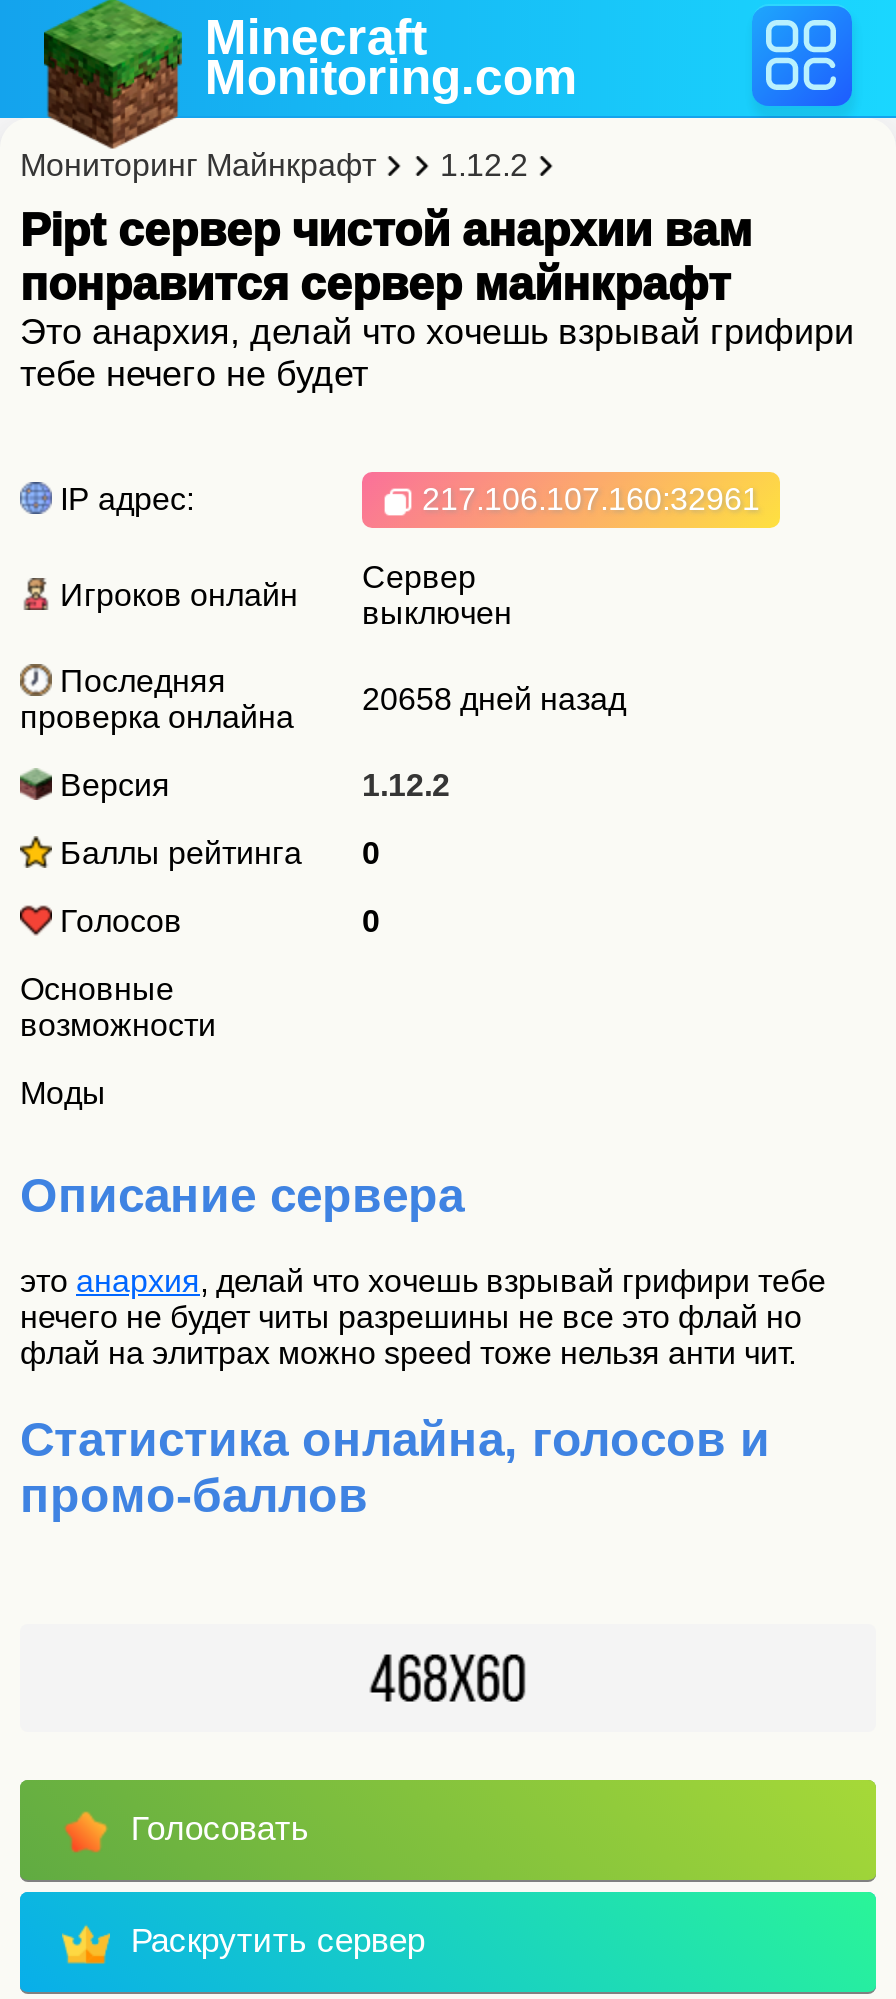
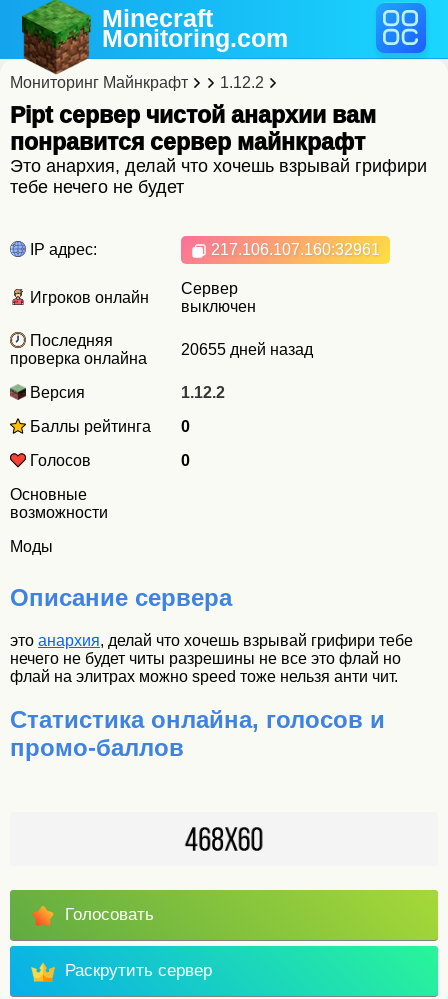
- 20658 дней назад
+ 20655 дней назад
